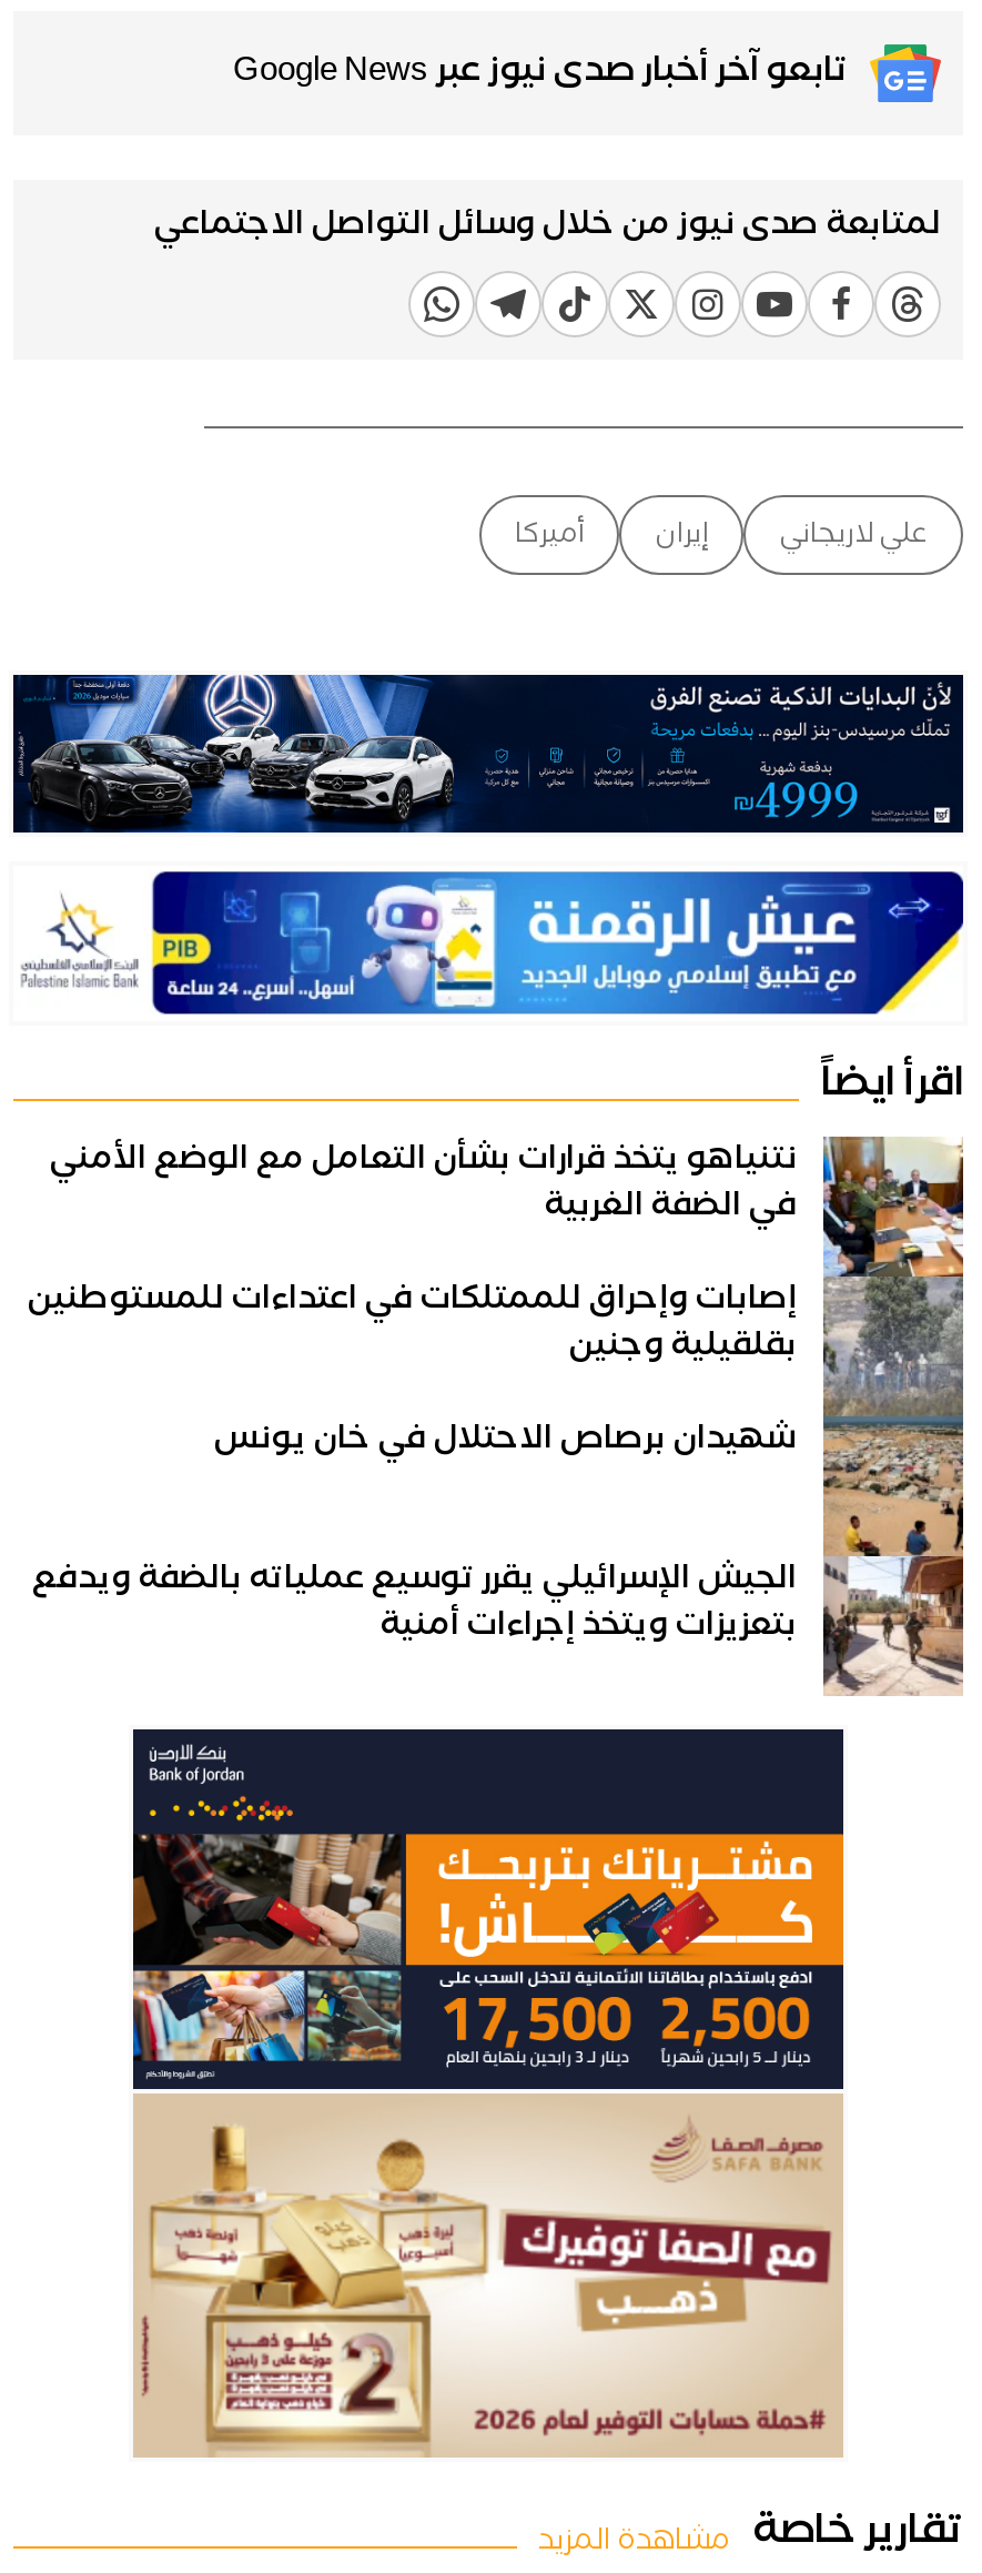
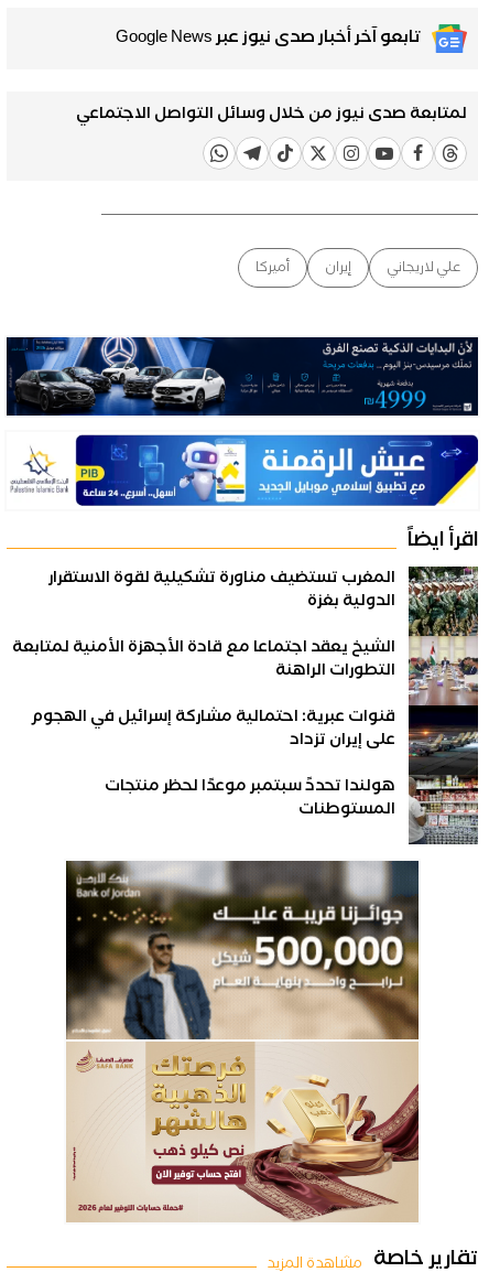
- [image]
- نتنياهو يتخذ قرارات بشأن التعامل مع الوضع الأمني
- في الضفة الغربية
+ [image]
+ المغرب تستضيف مناورة تشكيلية لقوة الاستقرار
+ الدولية بغزة

- إصابات وإحراق للممتلكات في اعتداءات للمستوطنين
- بقلقيلية وجنين
+ الشيخ يعقد اجتماعا مع قادة الأجهزة الأمنية لمتابعة
+ التطورات الراهنة

- شهيدان برصاص الاحتلال في خان يونس
+ قنوات عبرية: احتمالية مشاركة إسرائيل في الهجوم
+ على إيران تزداد

- الجيش الإسرائيلي يقرر توسيع عملياته بالضفة ويدفع
- بتعزيزات ويتخذ إجراءات أمنية
+ هولندا تحددً سبتمبر موعدًا لحظر منتجات
+ المستوطنات

- [image]
+ [image]
